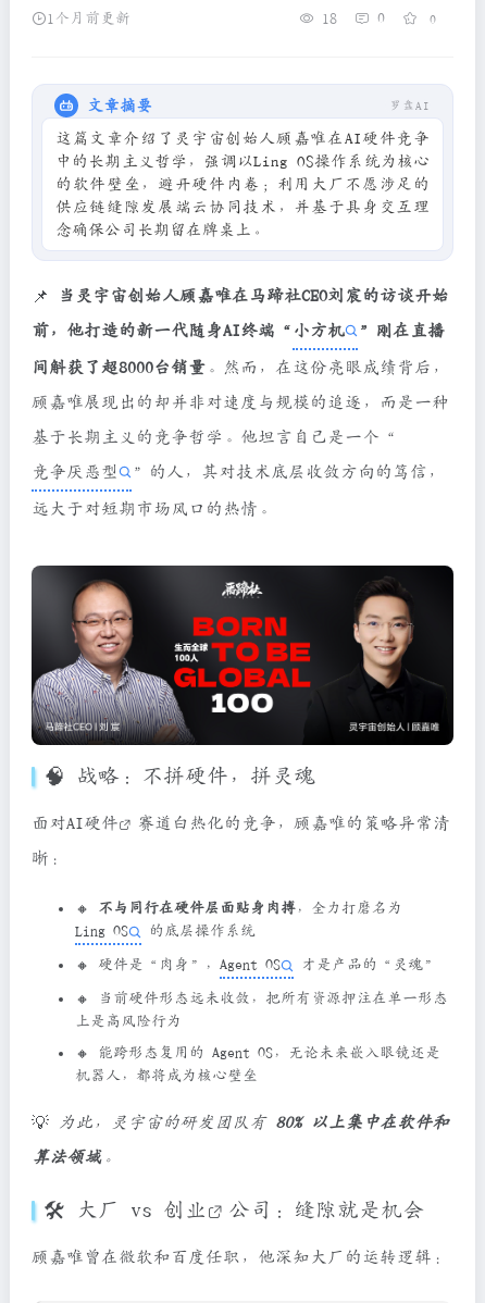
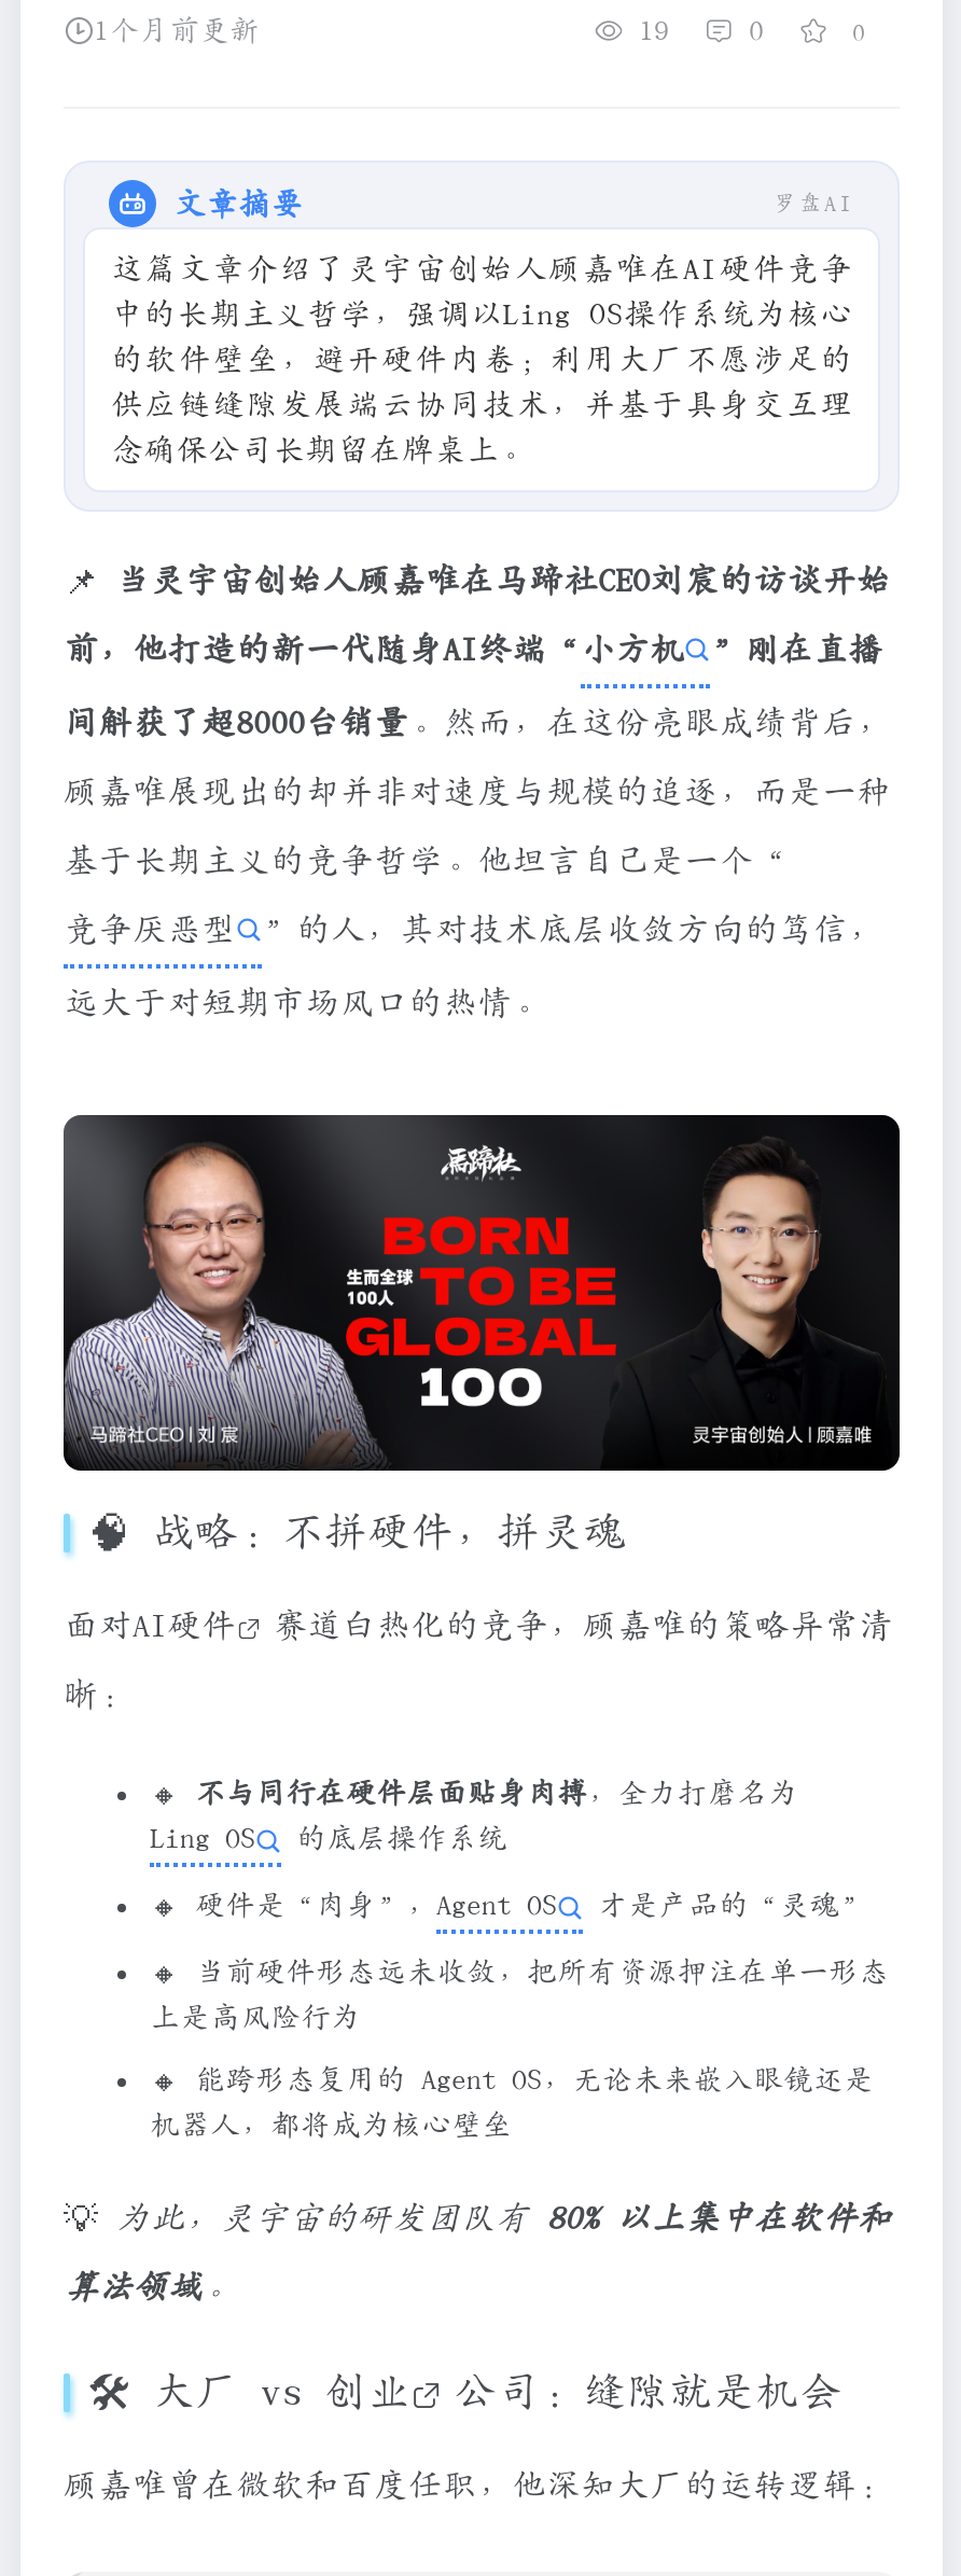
- 18
+ 19
